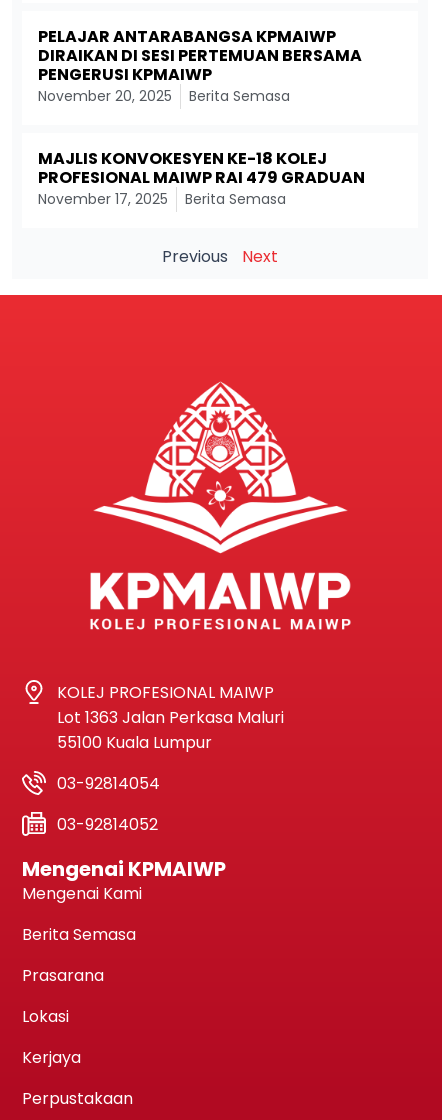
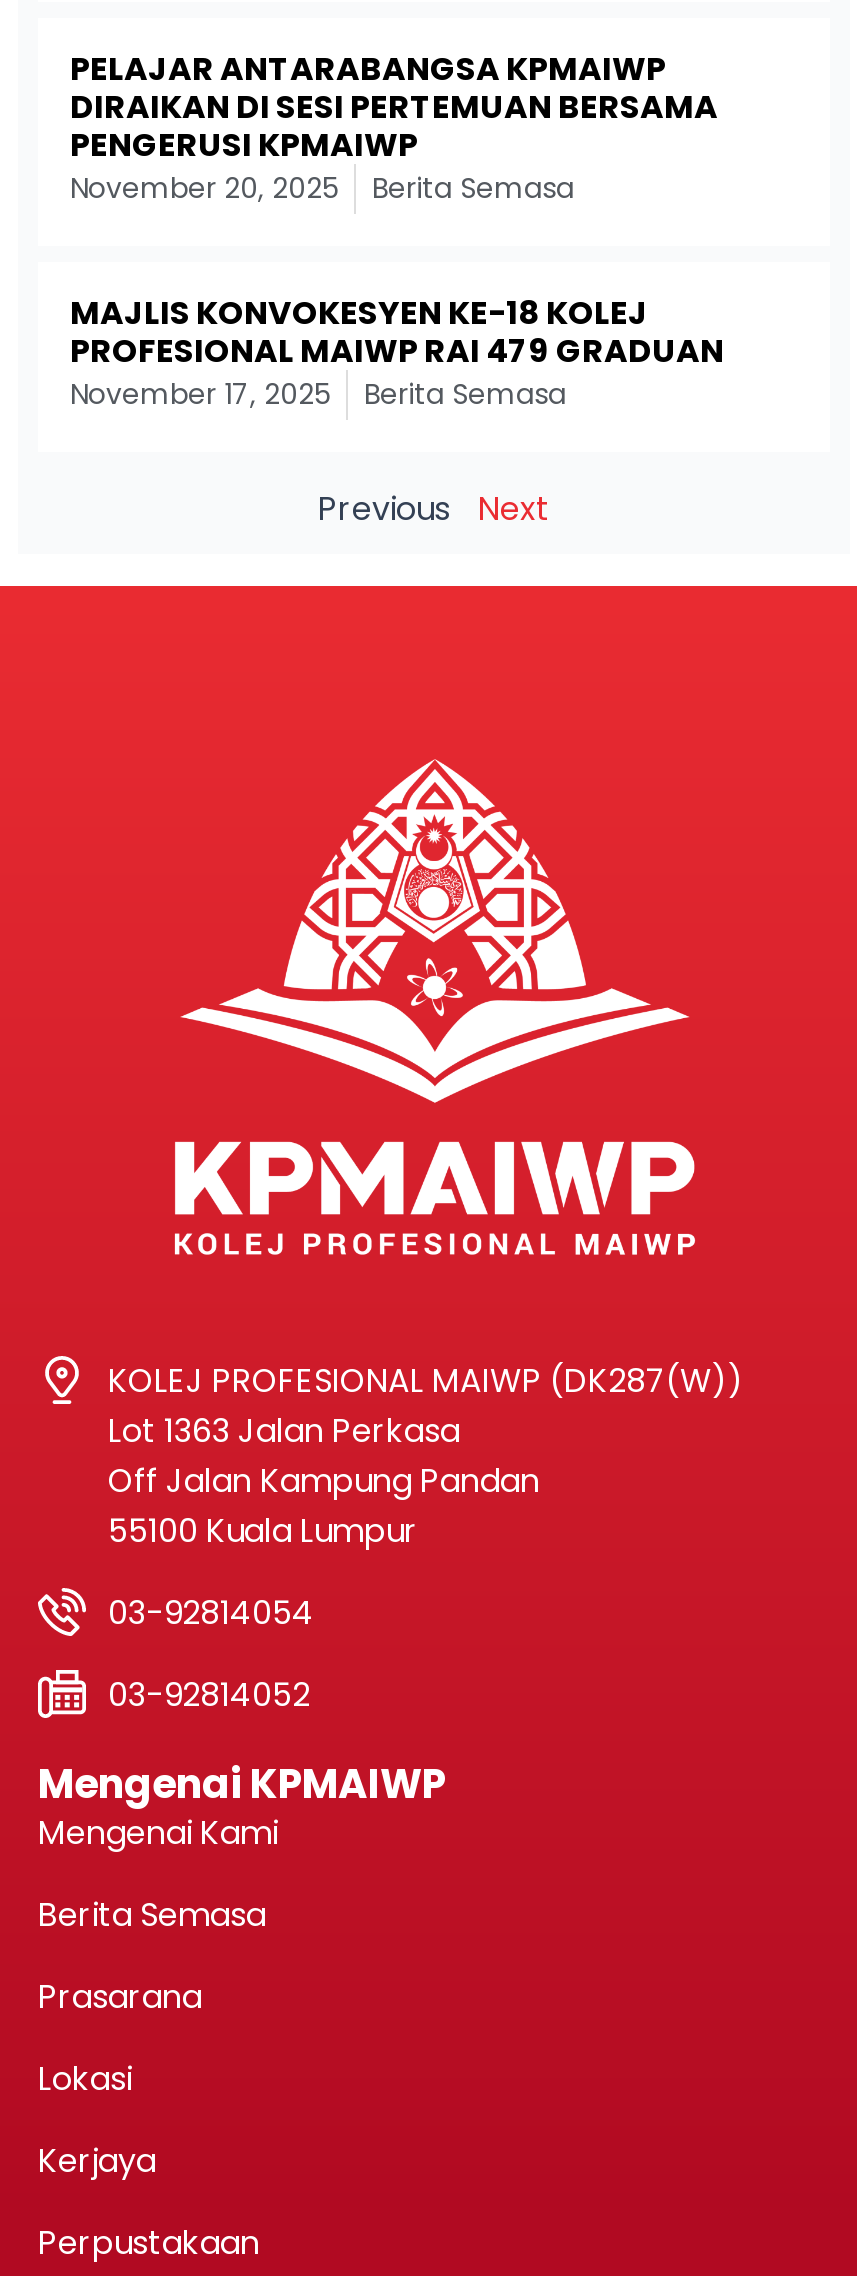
- KOLEJ PROFESIONAL MAIWP
- Lot 1363 Jalan Perkasa Maluri
+ KOLEJ PROFESIONAL MAIWP (DK287(W))
+ Lot 1363 Jalan Perkasa
+ Off Jalan Kampung Pandan
